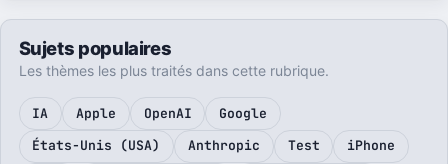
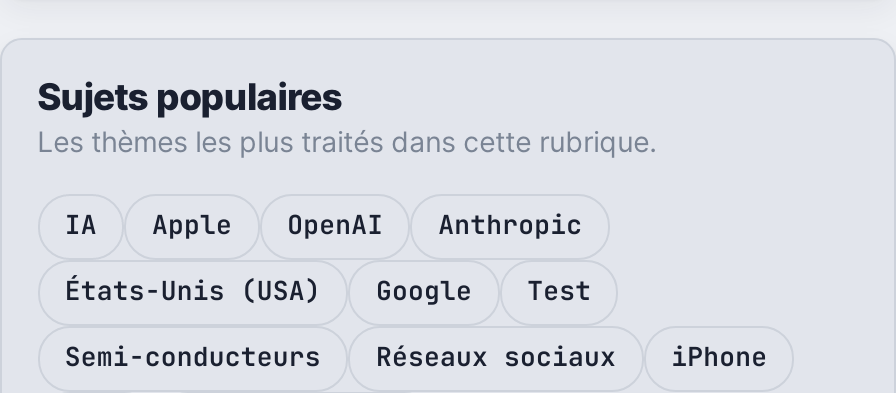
moved up: États-Unis (USA) | Anthropic

+ Semi-conducteurs
+ Réseaux sociaux
